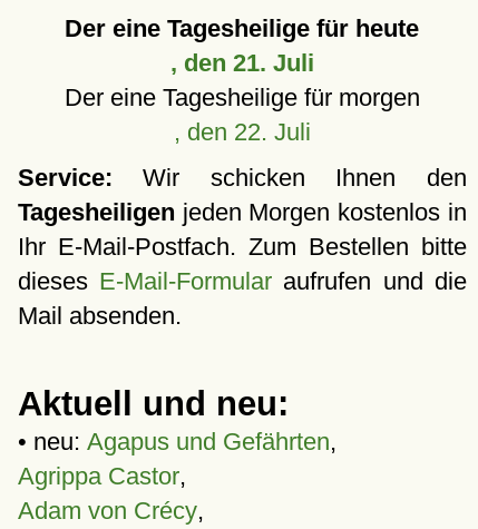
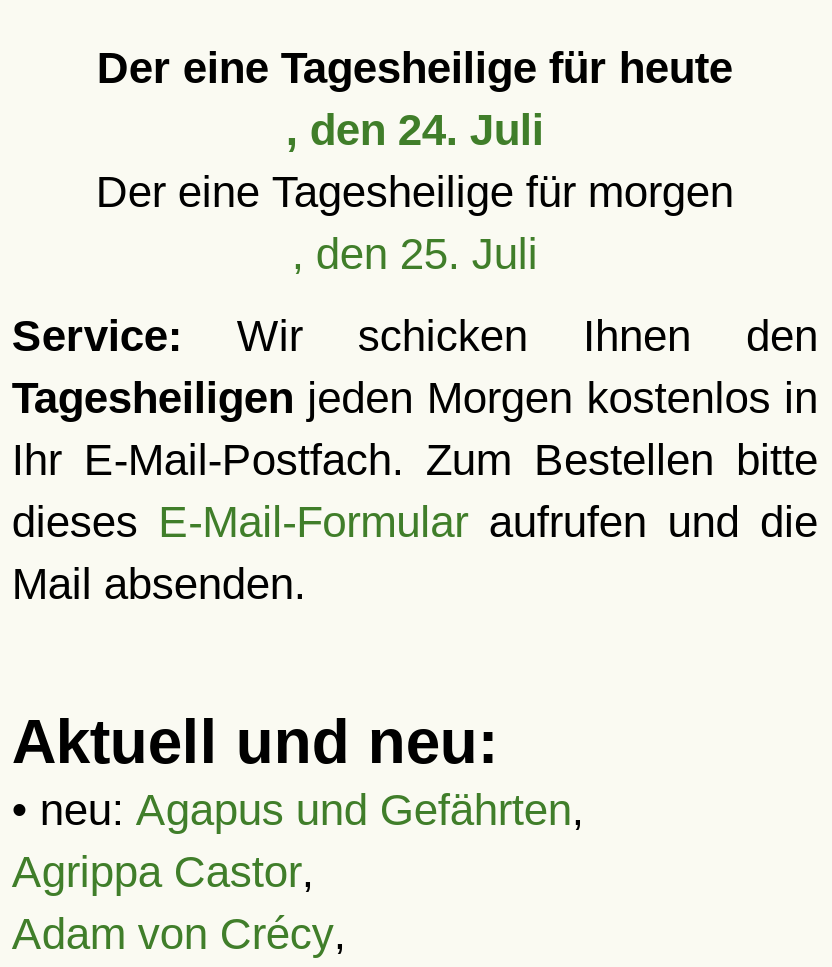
- , den 21. Juli
+ , den 24. Juli

- , den 22. Juli
+ , den 25. Juli
